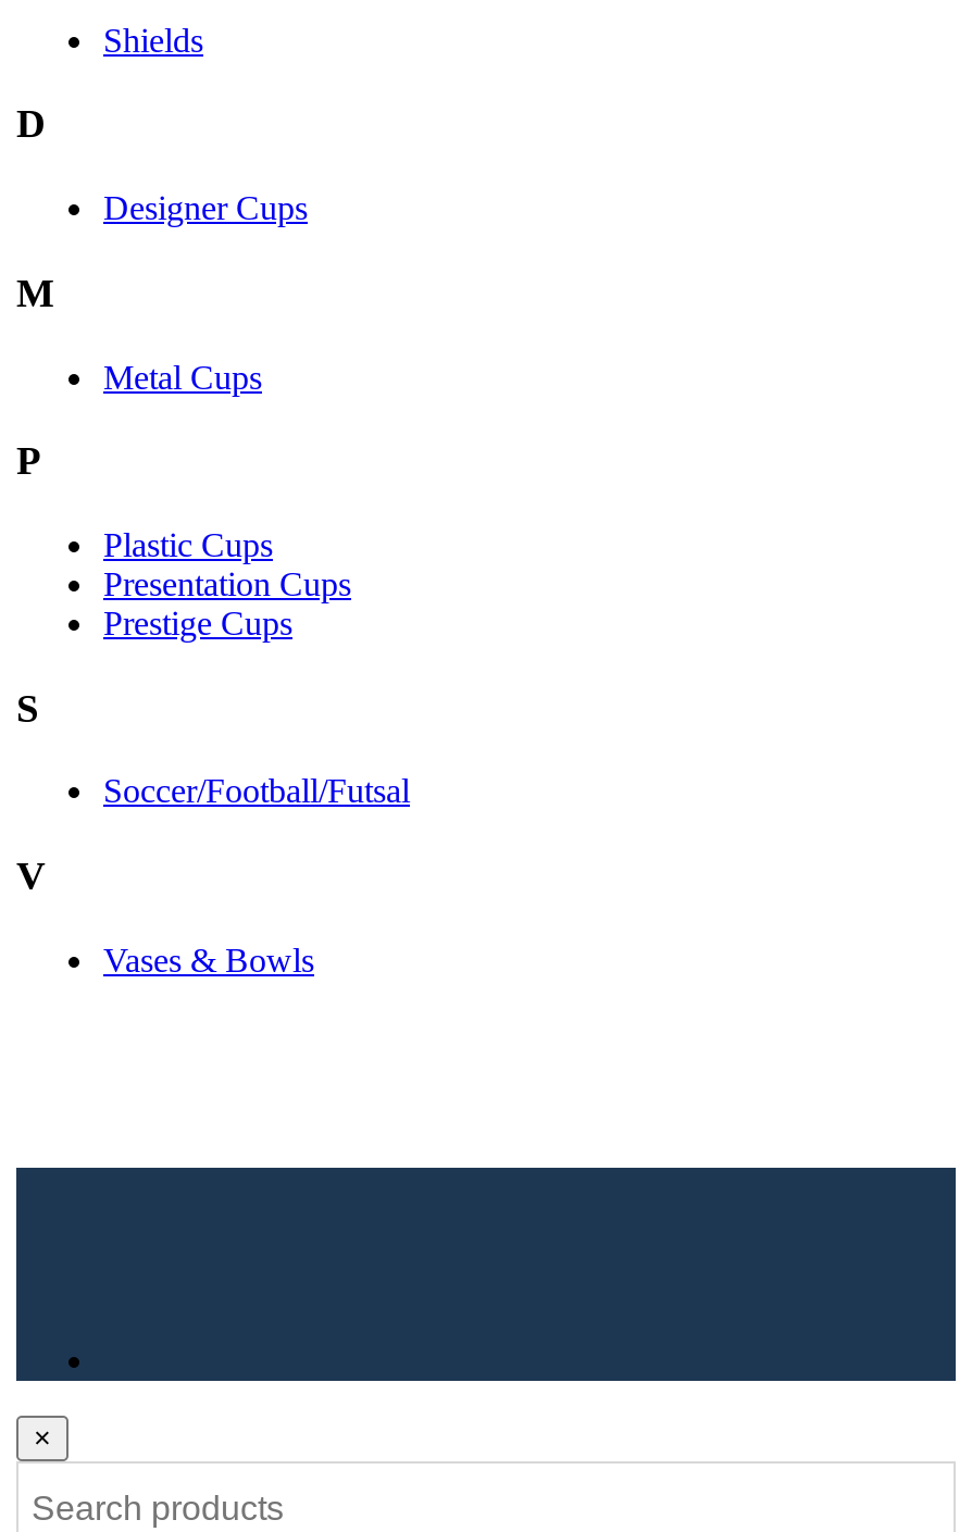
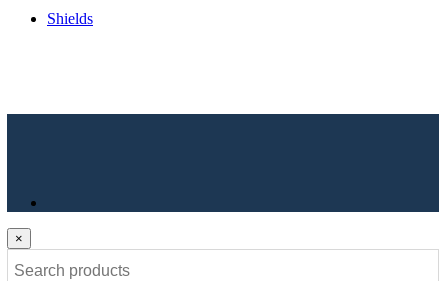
- D
- Designer Cups
- M
- Metal Cups
- P
- Plastic Cups
- Presentation Cups
- Prestige Cups
- S
- Soccer/Football/Futsal
- V
- Vases & Bowls
